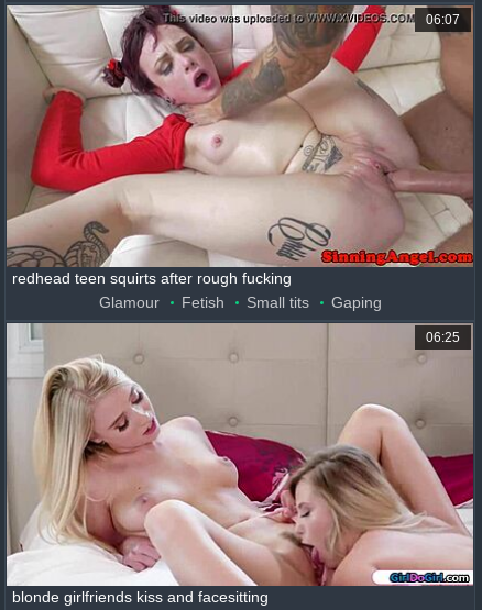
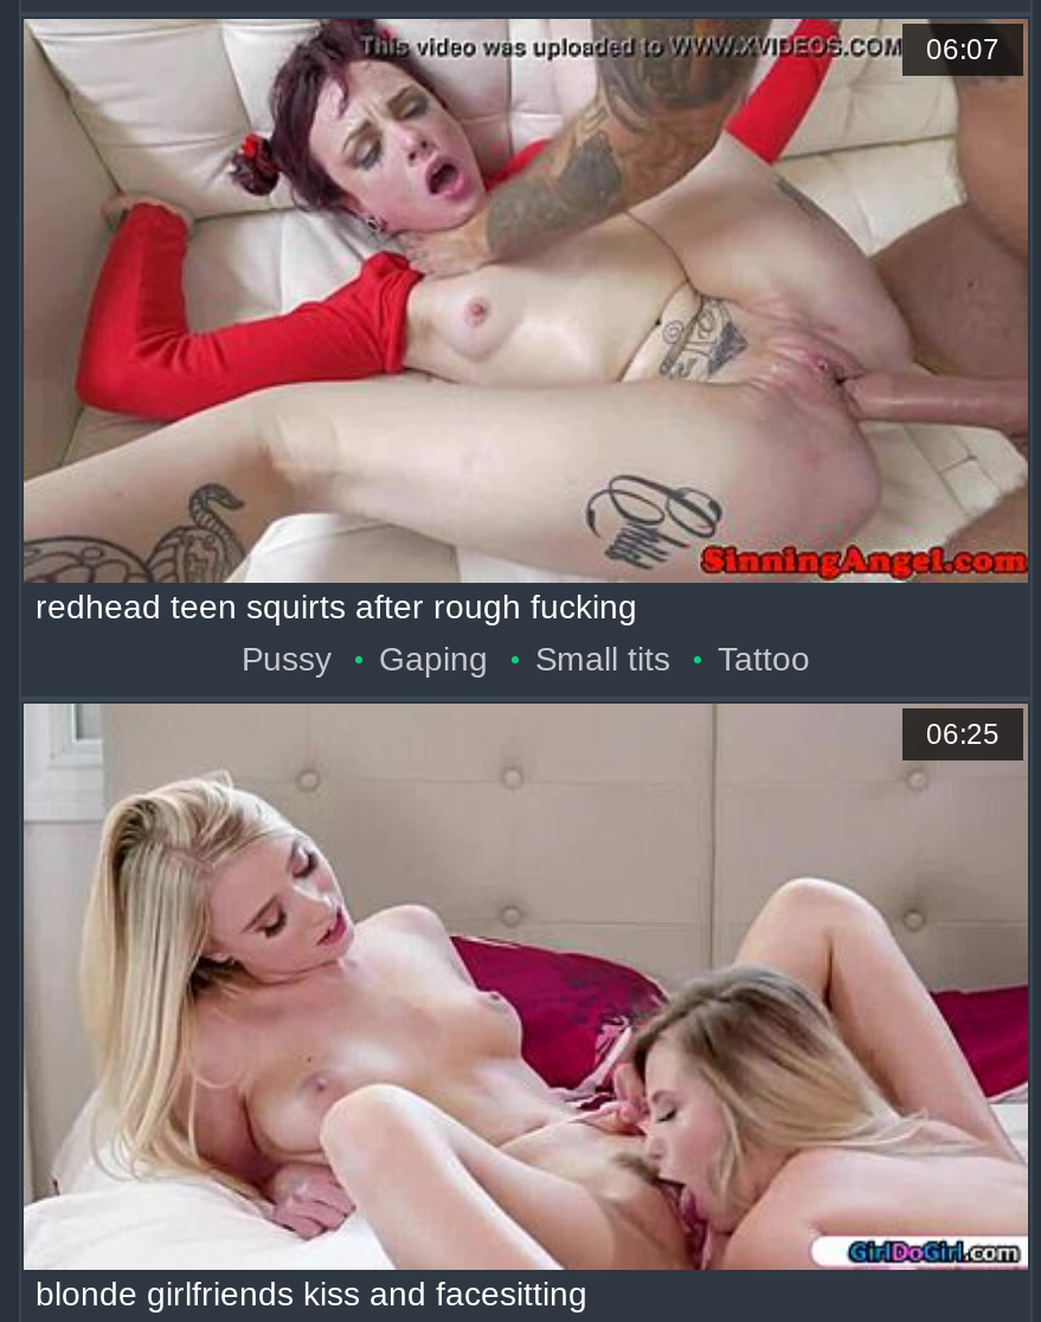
- Glamour
- Fetish
+ Pussy
+ Gaping

- Gaping
+ Tattoo
